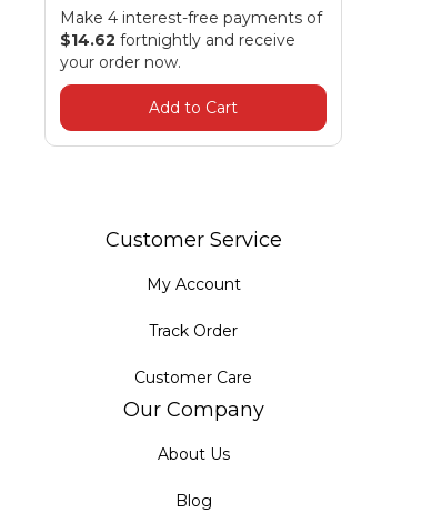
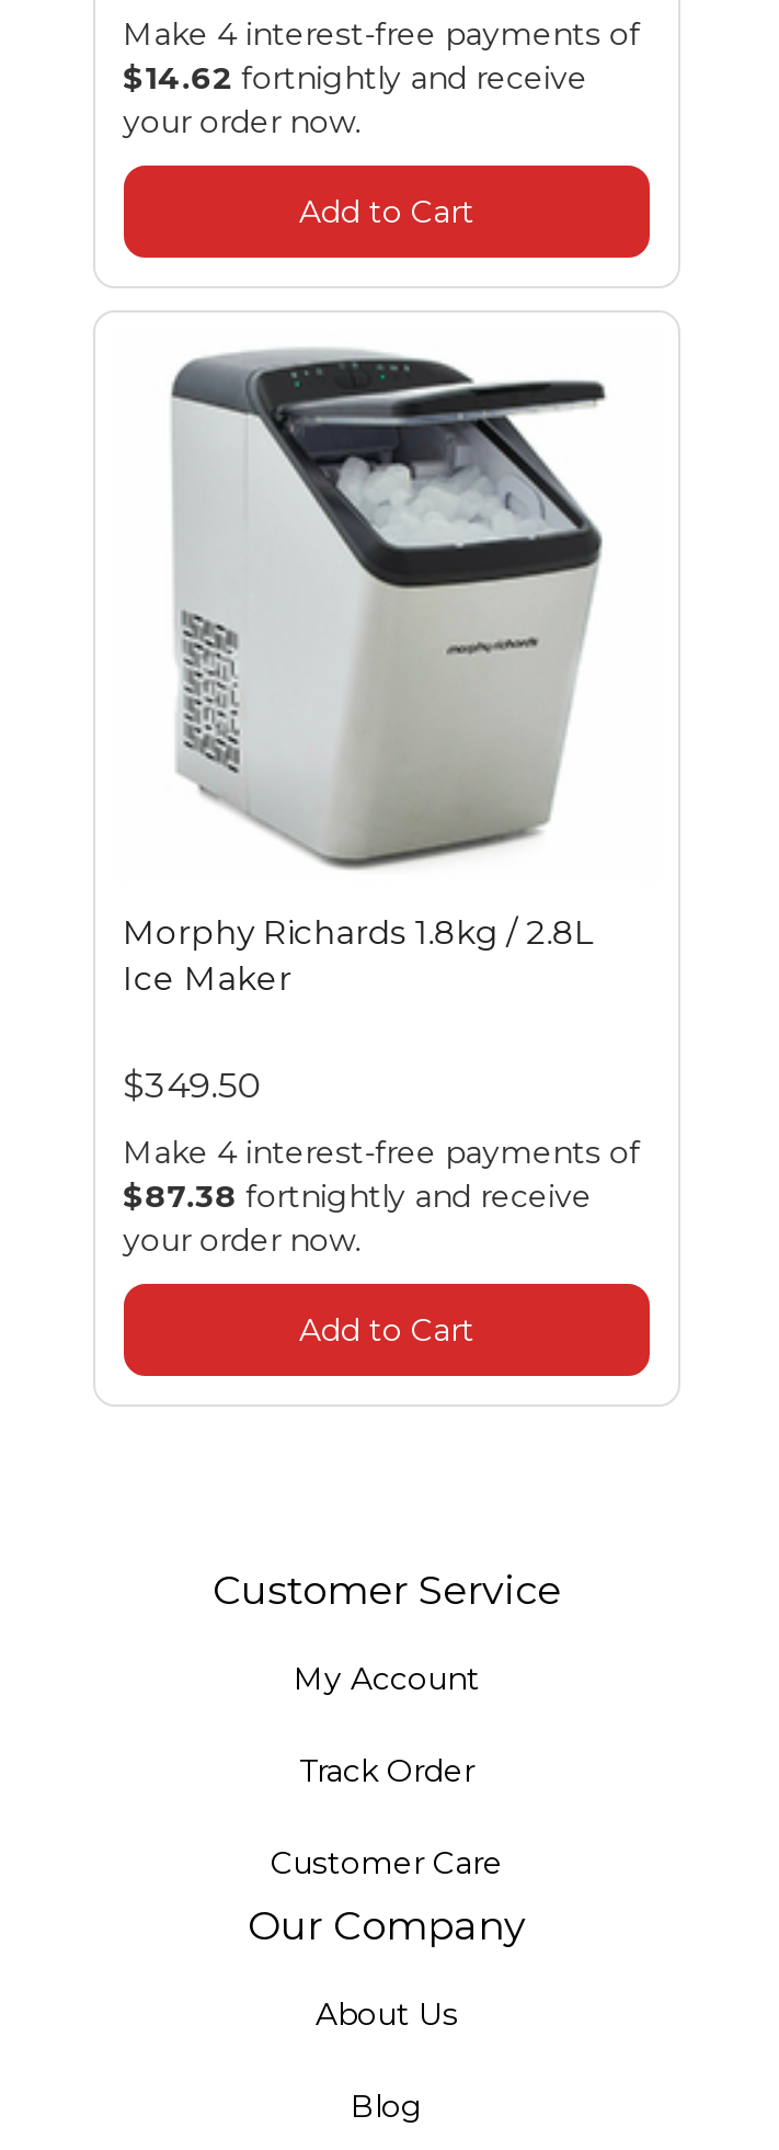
+ [image]
+ Morphy Richards 1.8kg / 2.8L
+ Ice Maker
+ $349.50
+ Make 4 interest-free payments of
+ $87.38 fortnightly and receive
+ your order now.
+ Add to Cart
